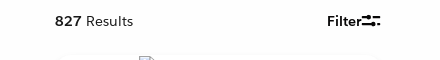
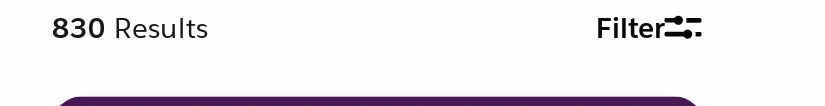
- 827 Results
+ 830 Results
